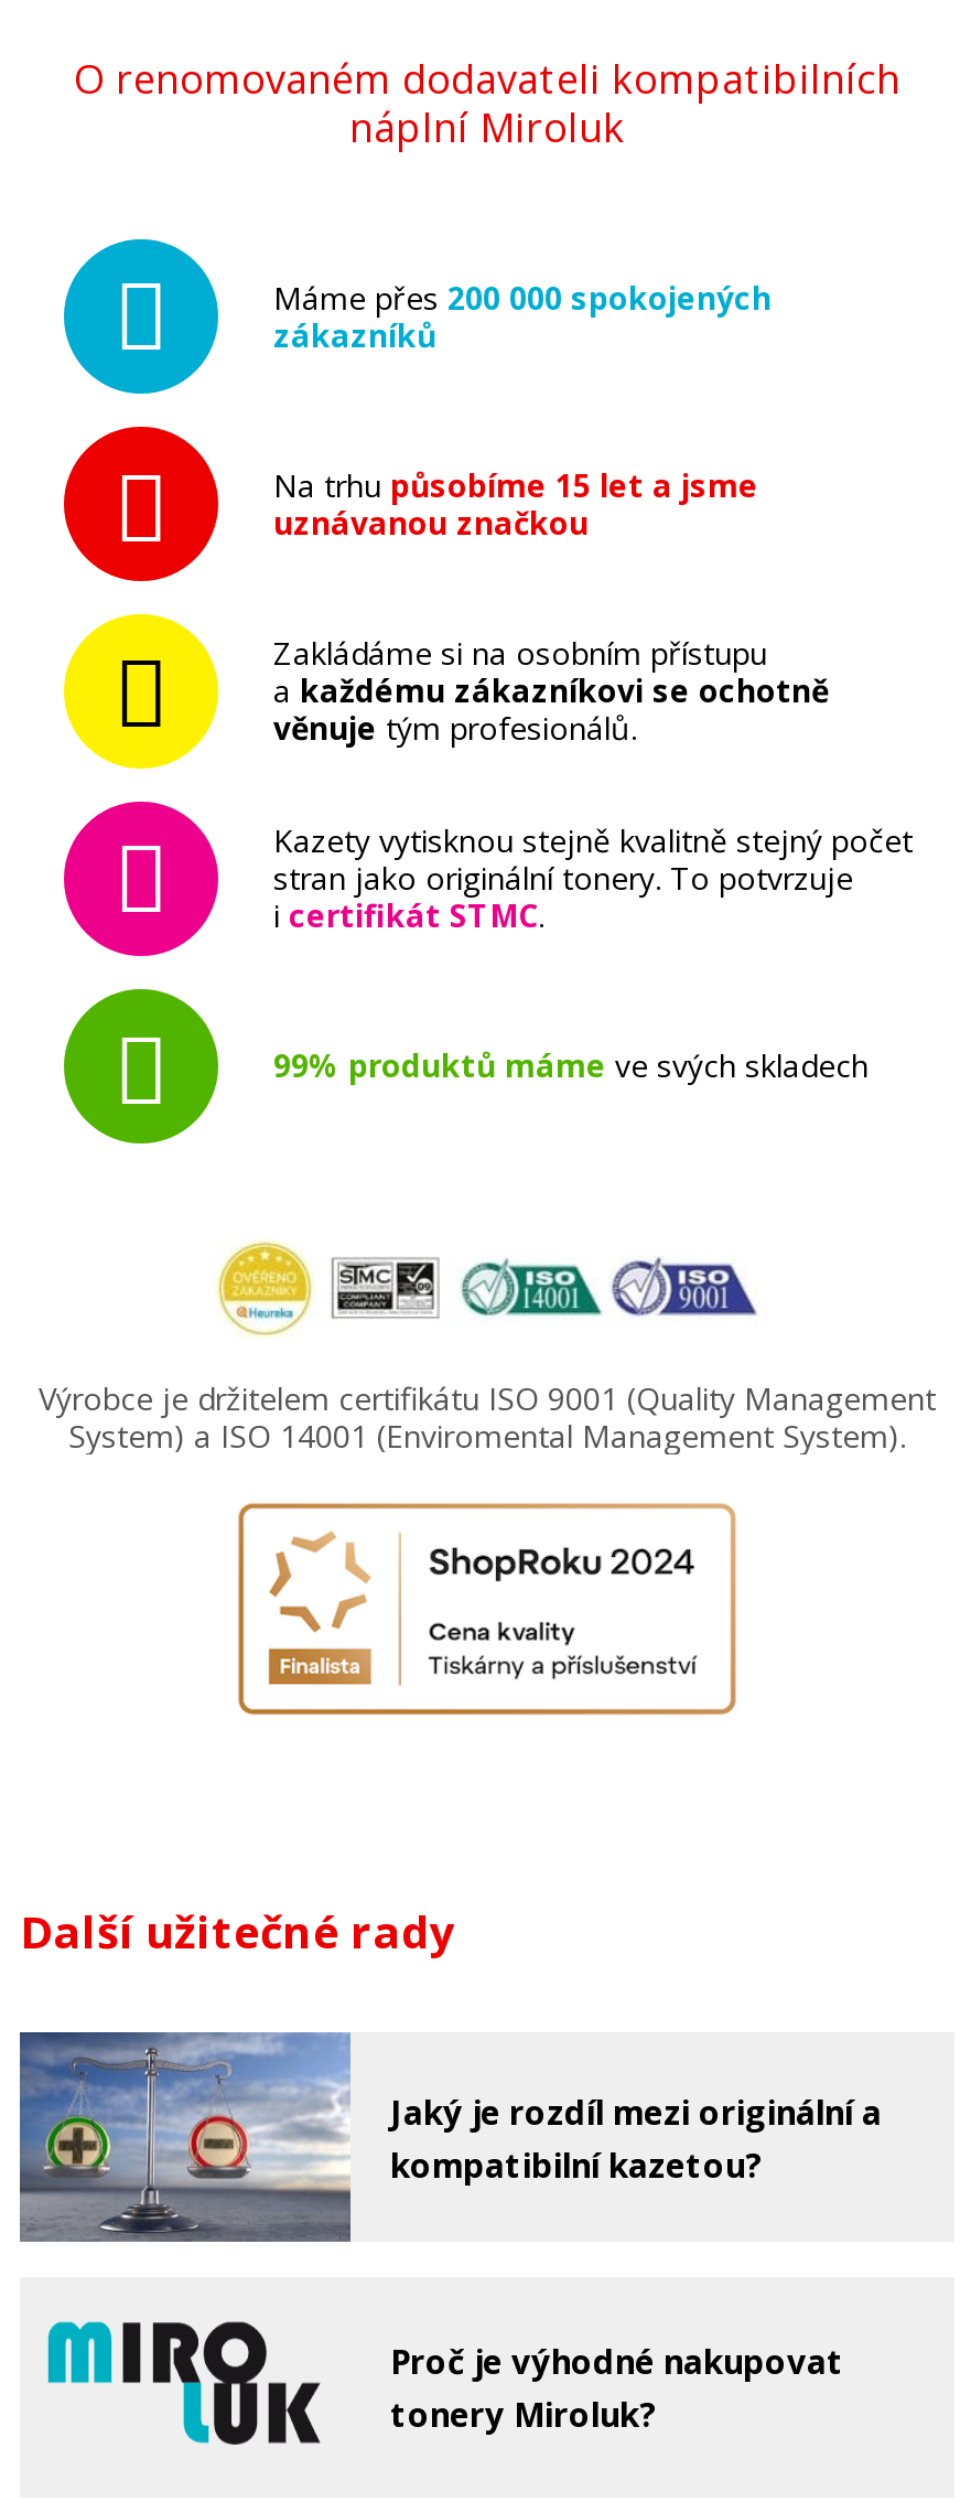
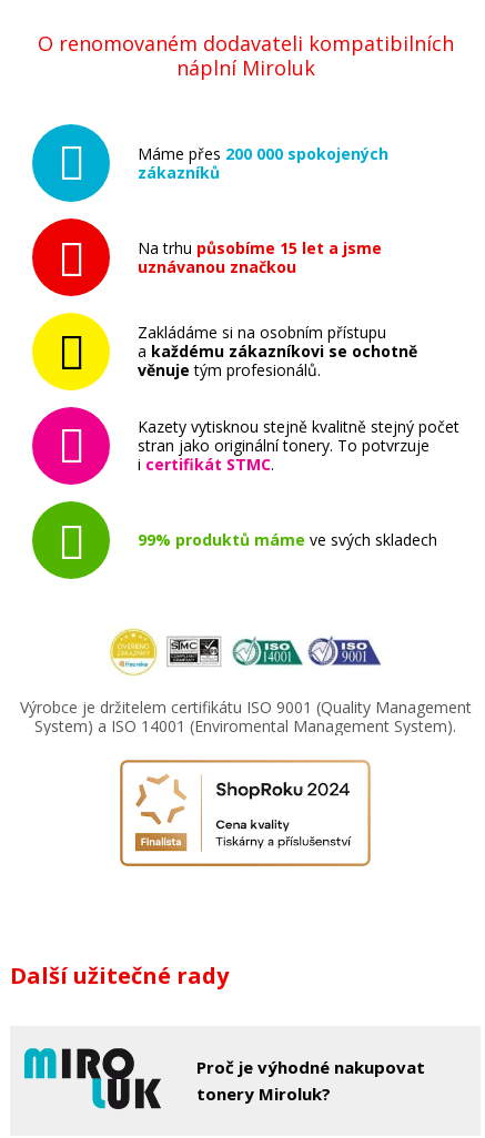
- [image]
- Jaký je rozdíl mezi originální a
- kompatibilní kazetou?
